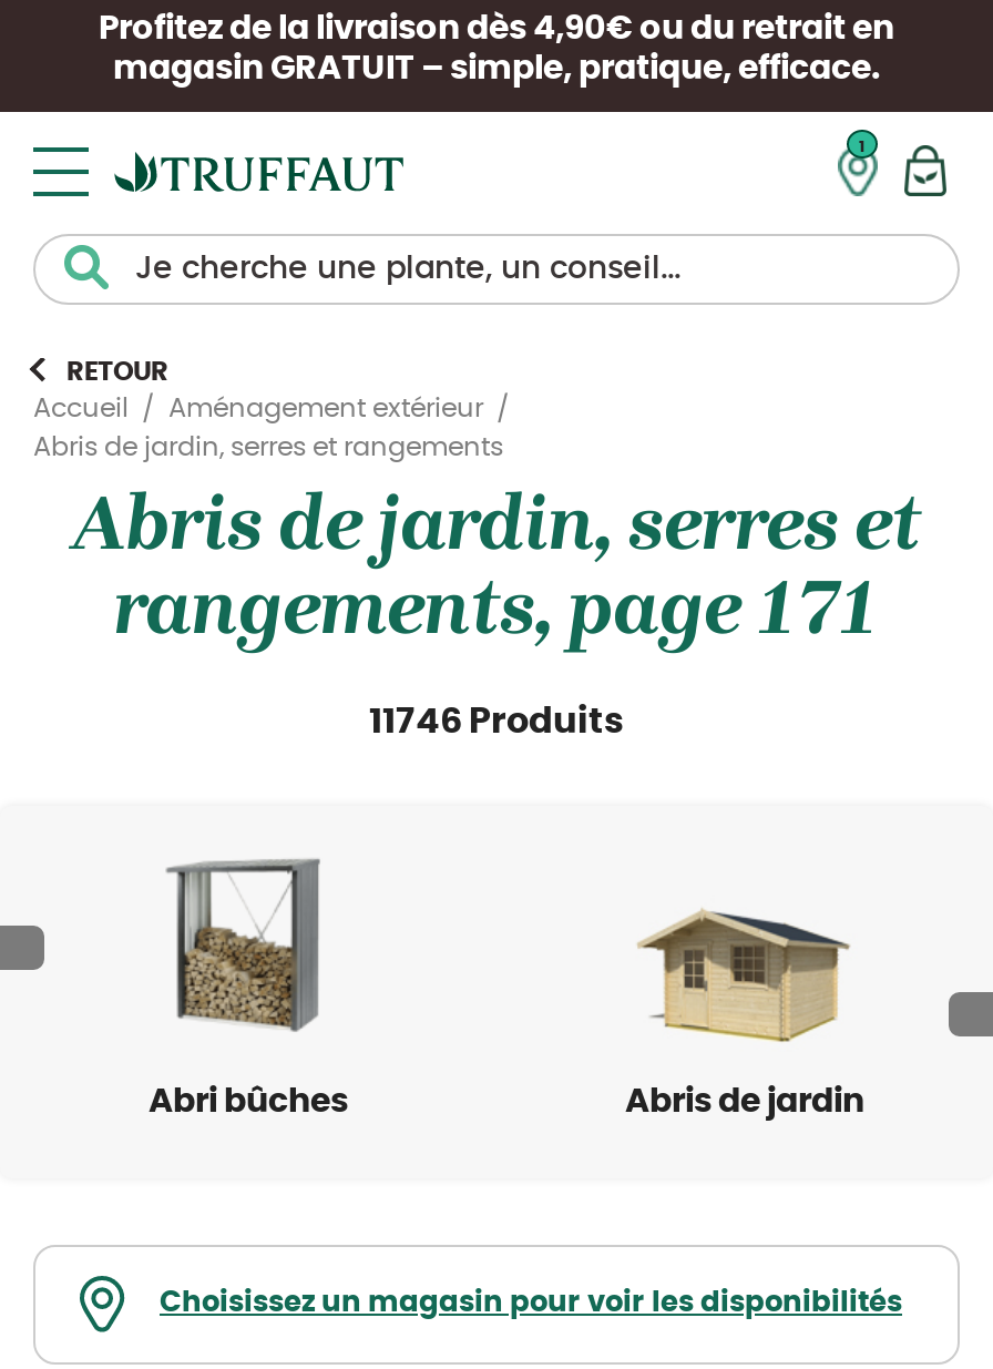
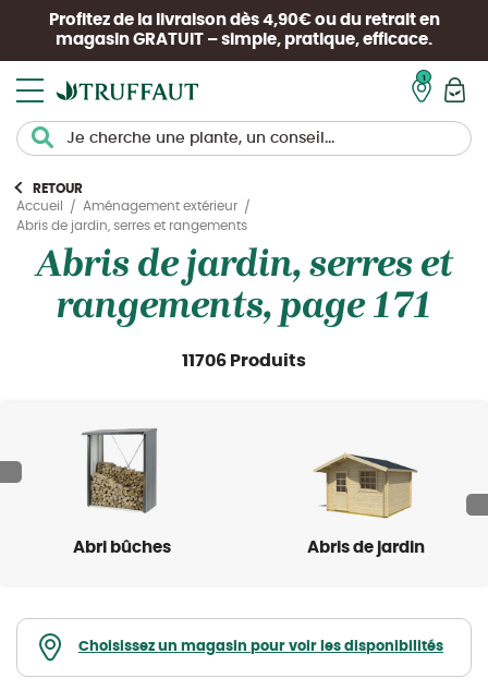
- 11746 Produits
+ 11706 Produits
